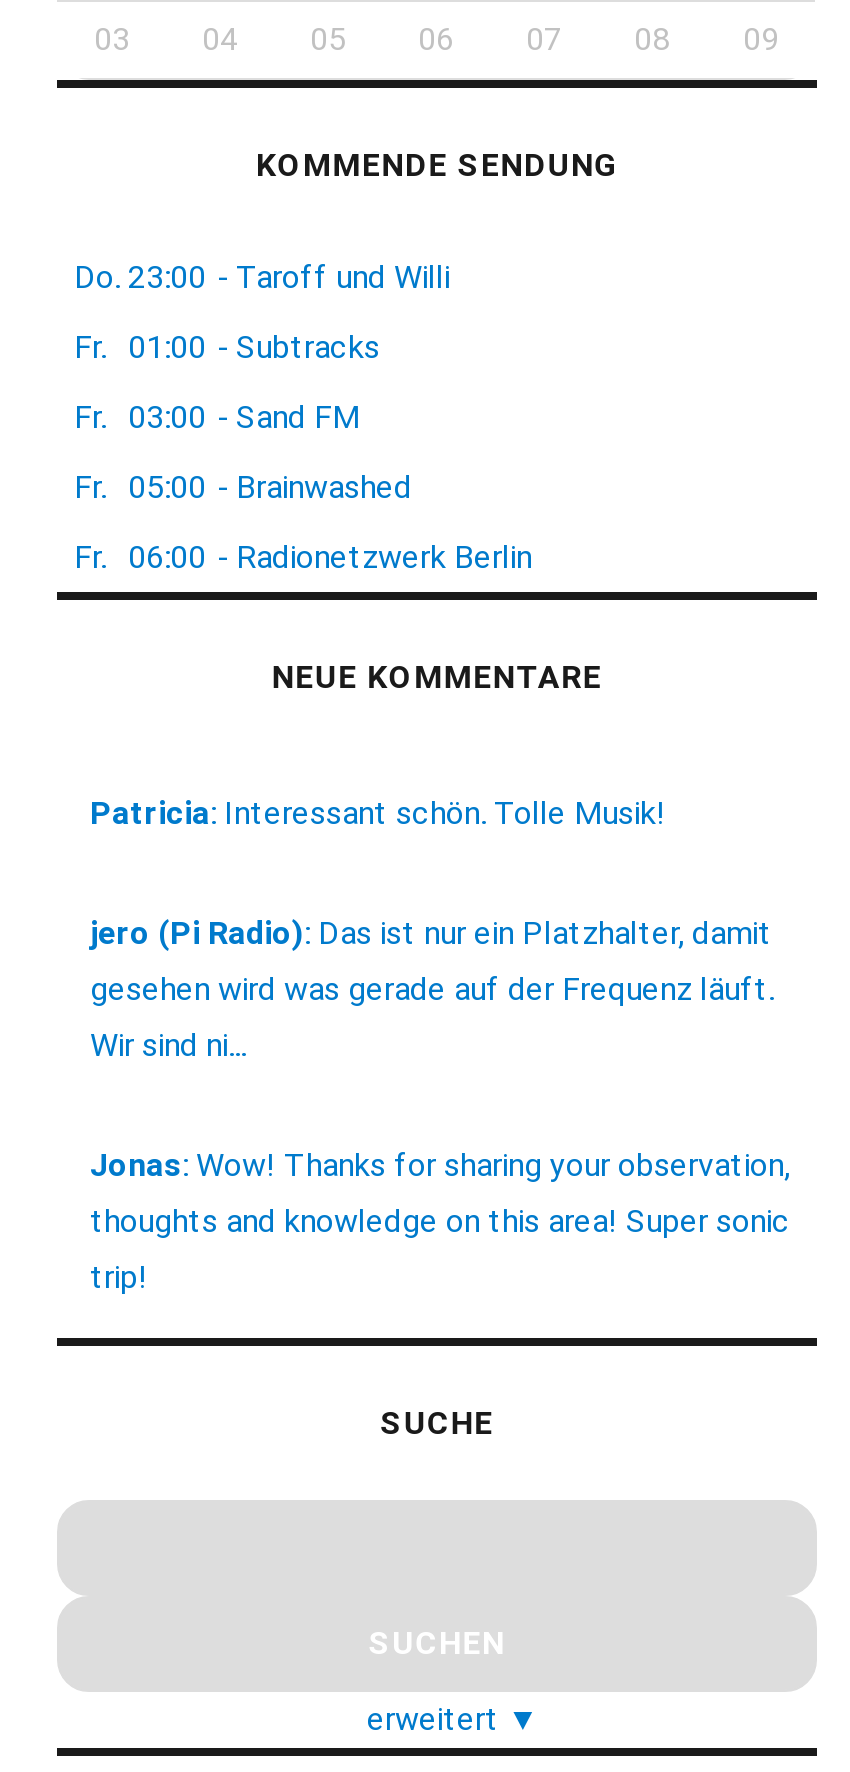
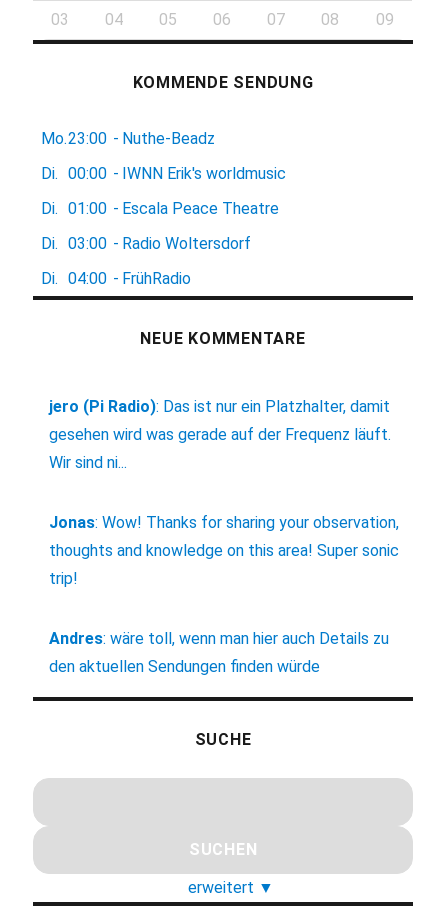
- Do. 23:00 - Taroff und Willi
+ Mo.23:00 - Nuthe-Beadz

- Fr. 01:00 - Subtracks
+ Di. 00:00 - IWNN Erik's worldmusic

- Fr. 03:00 - Sand FM
+ Di. 01:00 - Escala Peace Theatre

- Fr. 05:00 - Brainwashed
+ Di. 03:00 - Radio Woltersdorf

- Fr. 06:00 - Radionetzwerk Berlin
+ Di. 04:00 - FrühRadio

- Patricia: Interessant schön. Tolle Musik!

moved up: jero (Pi Radio): Das ist nur ein Platzhalter, damit | gesehen wird was gerade auf der Frequenz läuft. | Wir sind ni... | Jonas: Wow! Thanks for sharing your observation, | thoughts and knowledge on this area! Super sonic | trip!

+ Andres: wäre toll, wenn man hier auch Details zu
+ den aktuellen Sendungen finden würde
